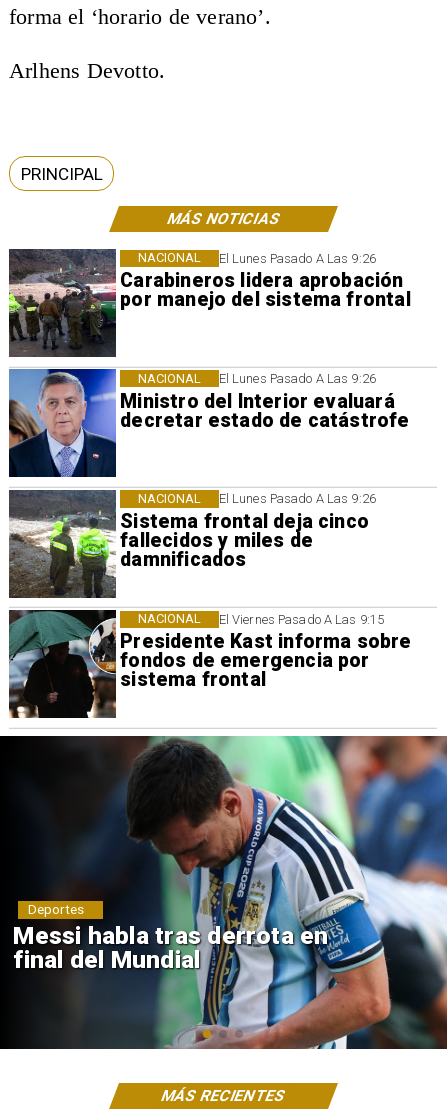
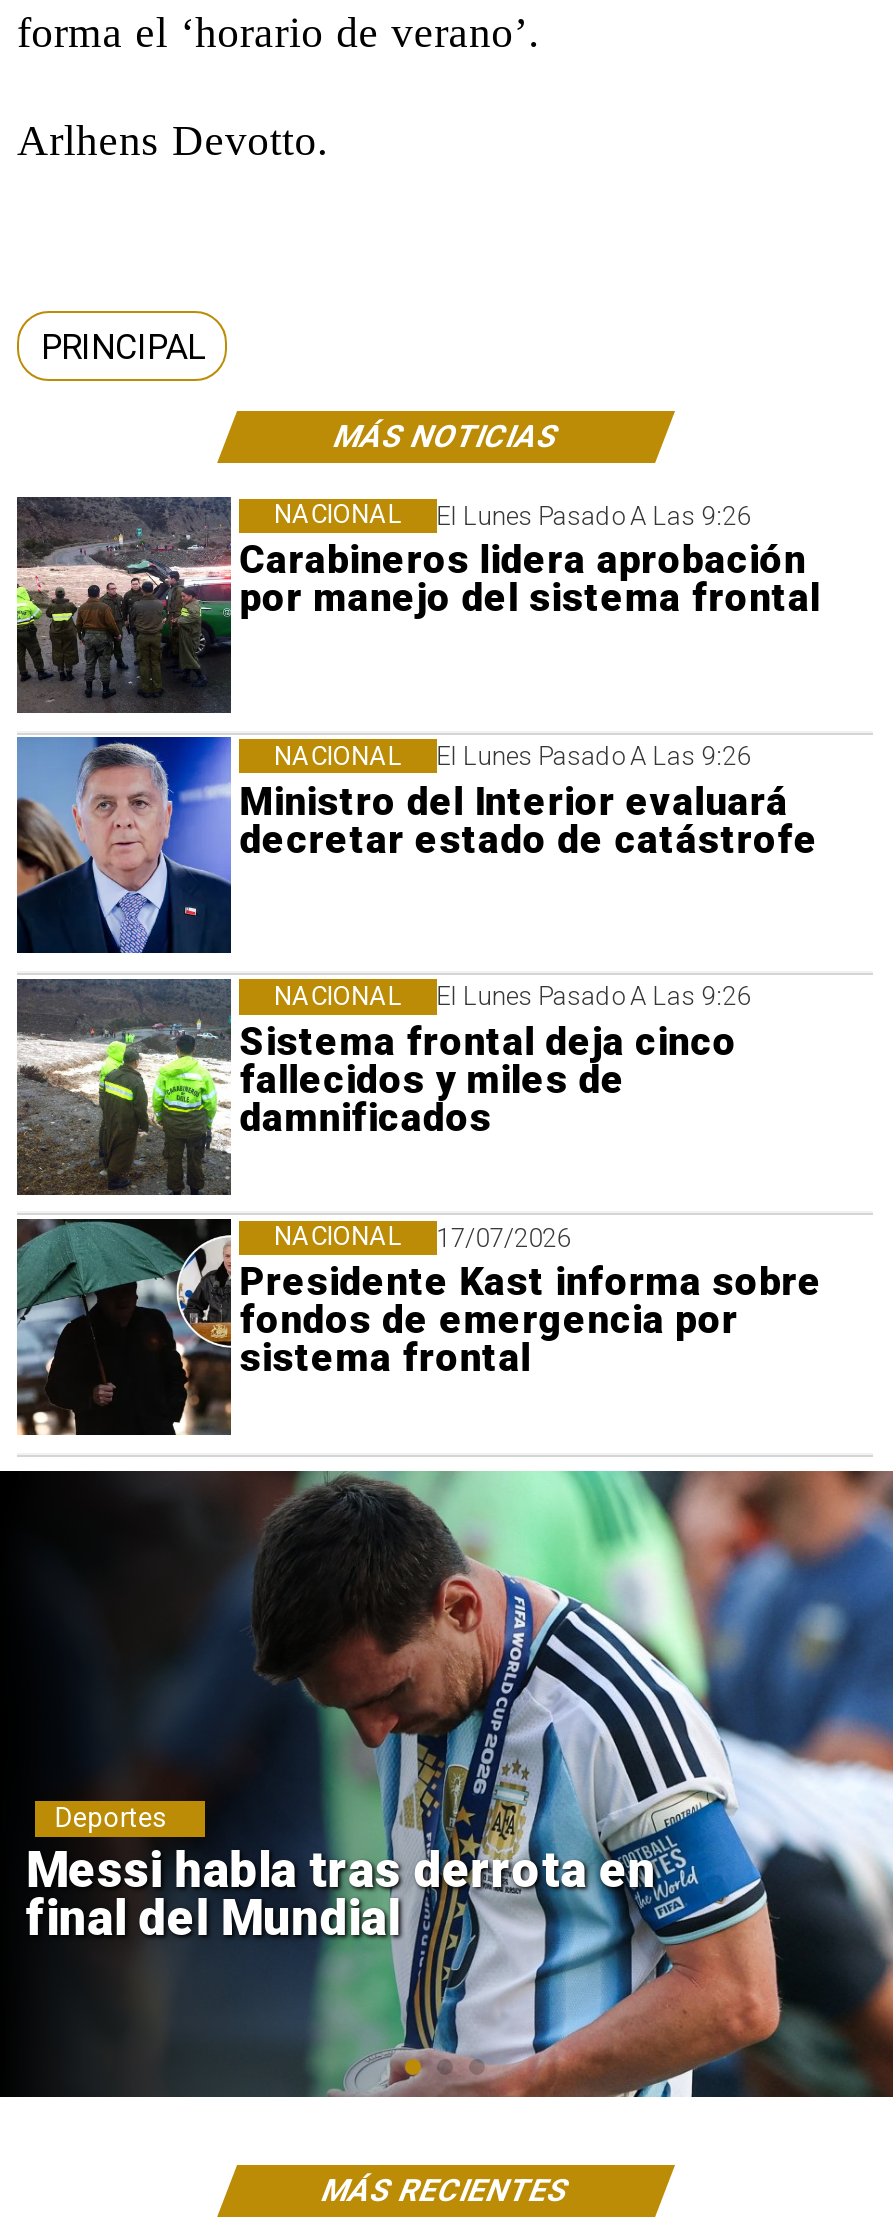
- El Viernes Pasado A Las 9:15
+ 17/07/2026
